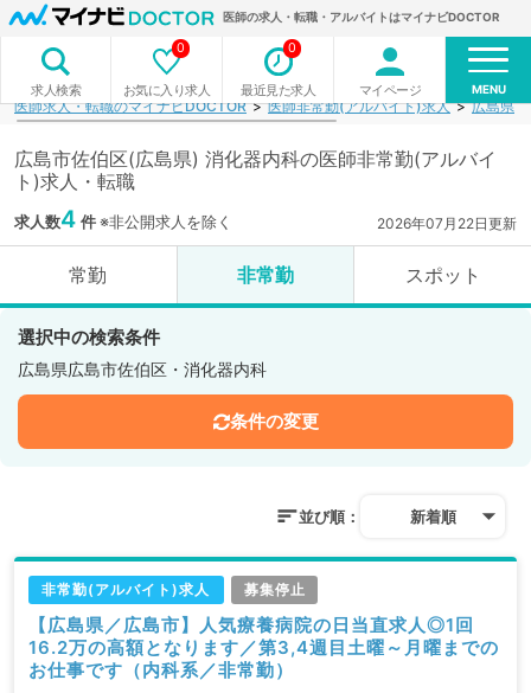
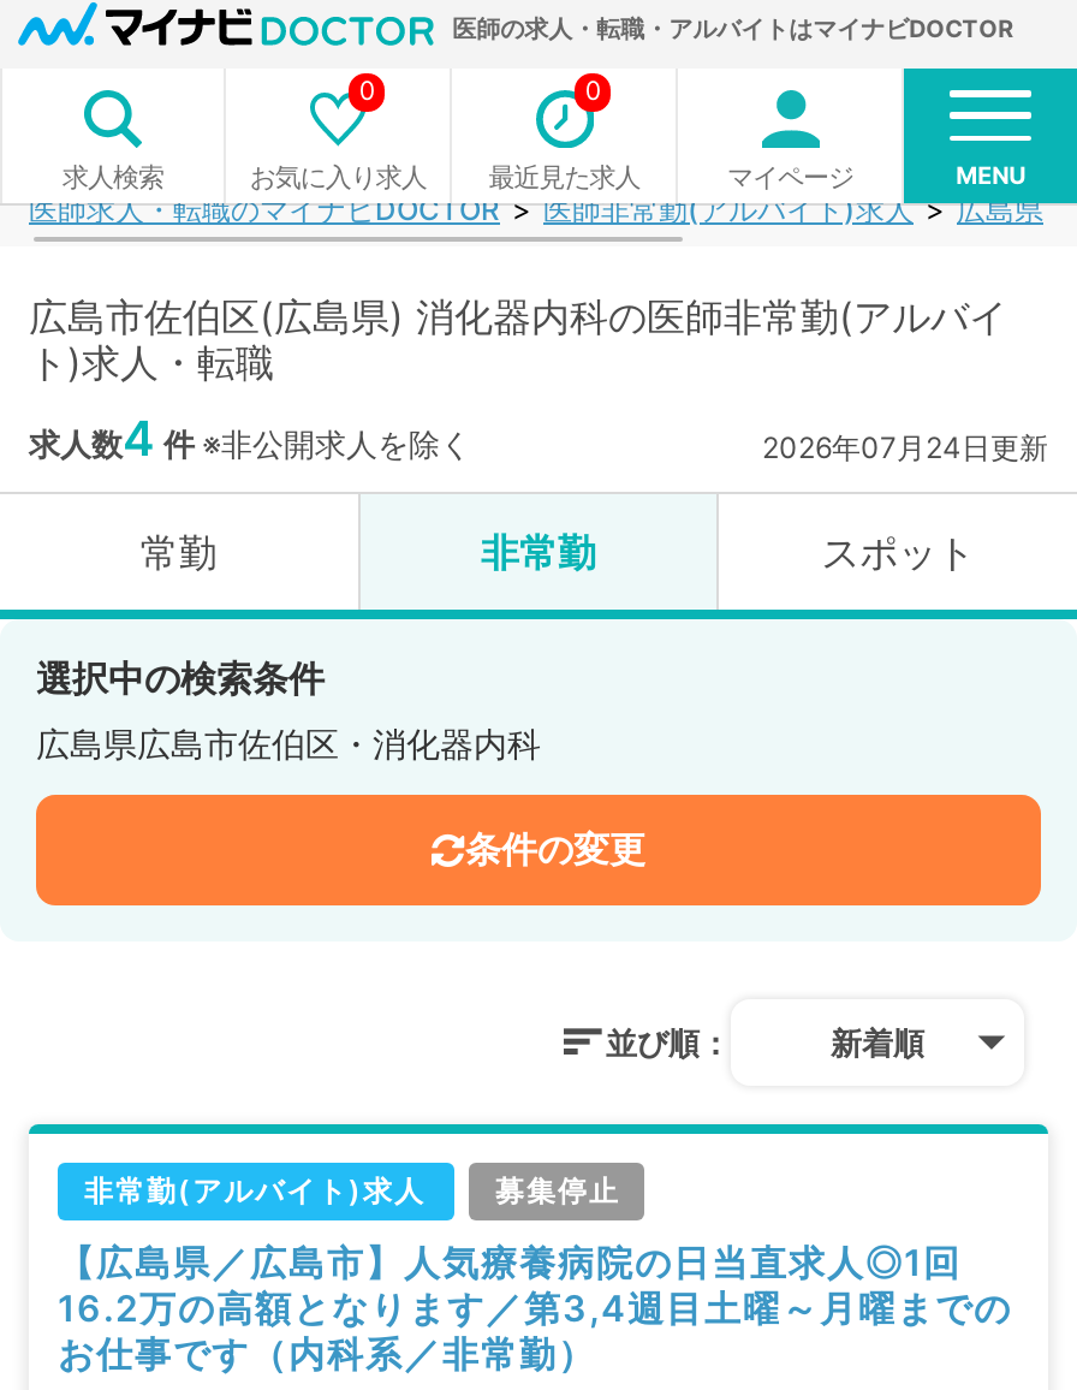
- 2026年07月22日更新
+ 2026年07月24日更新
